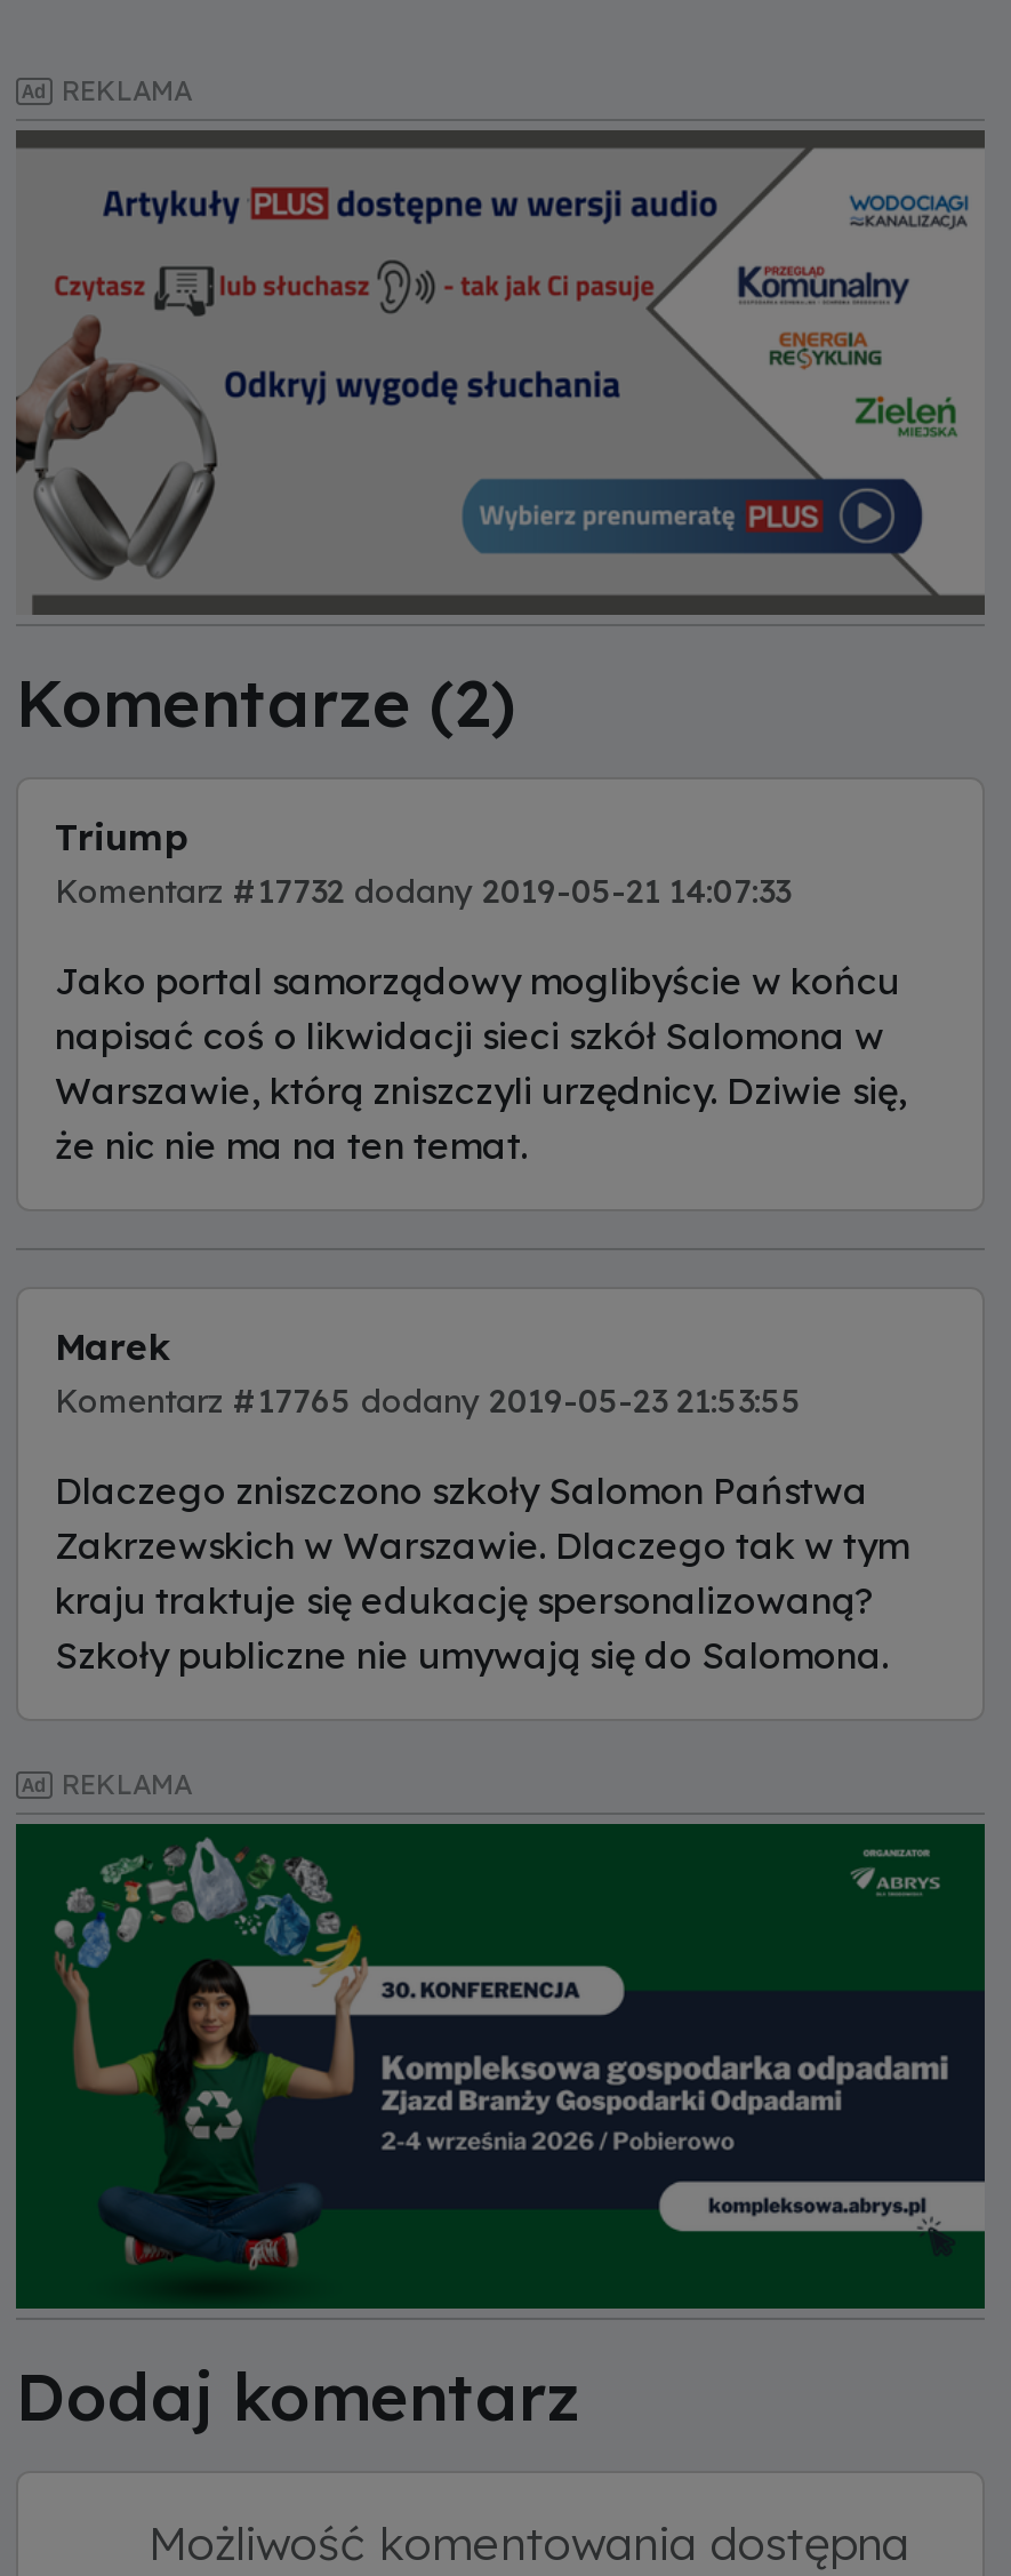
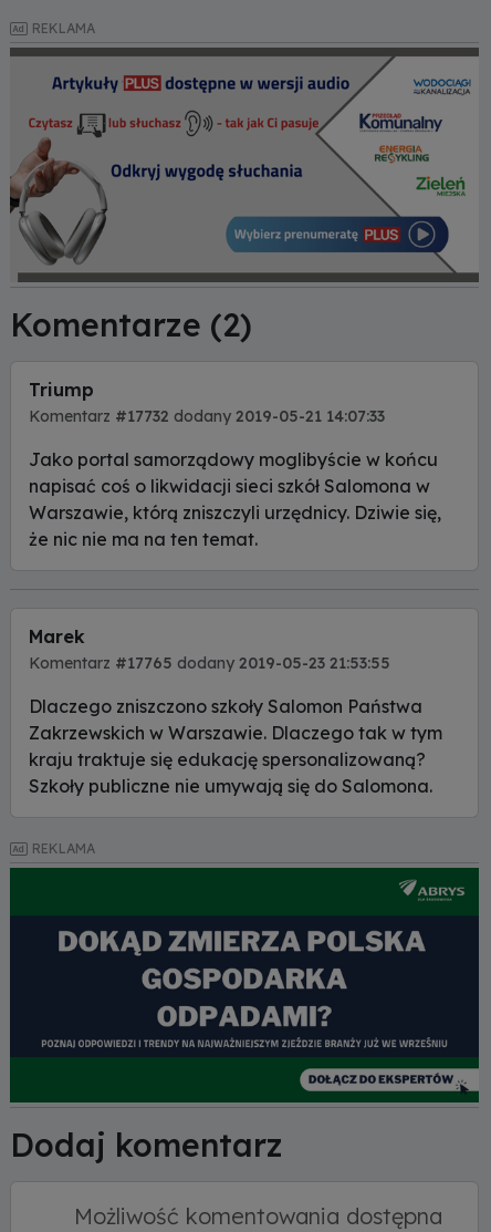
- [image]
+ [image]
